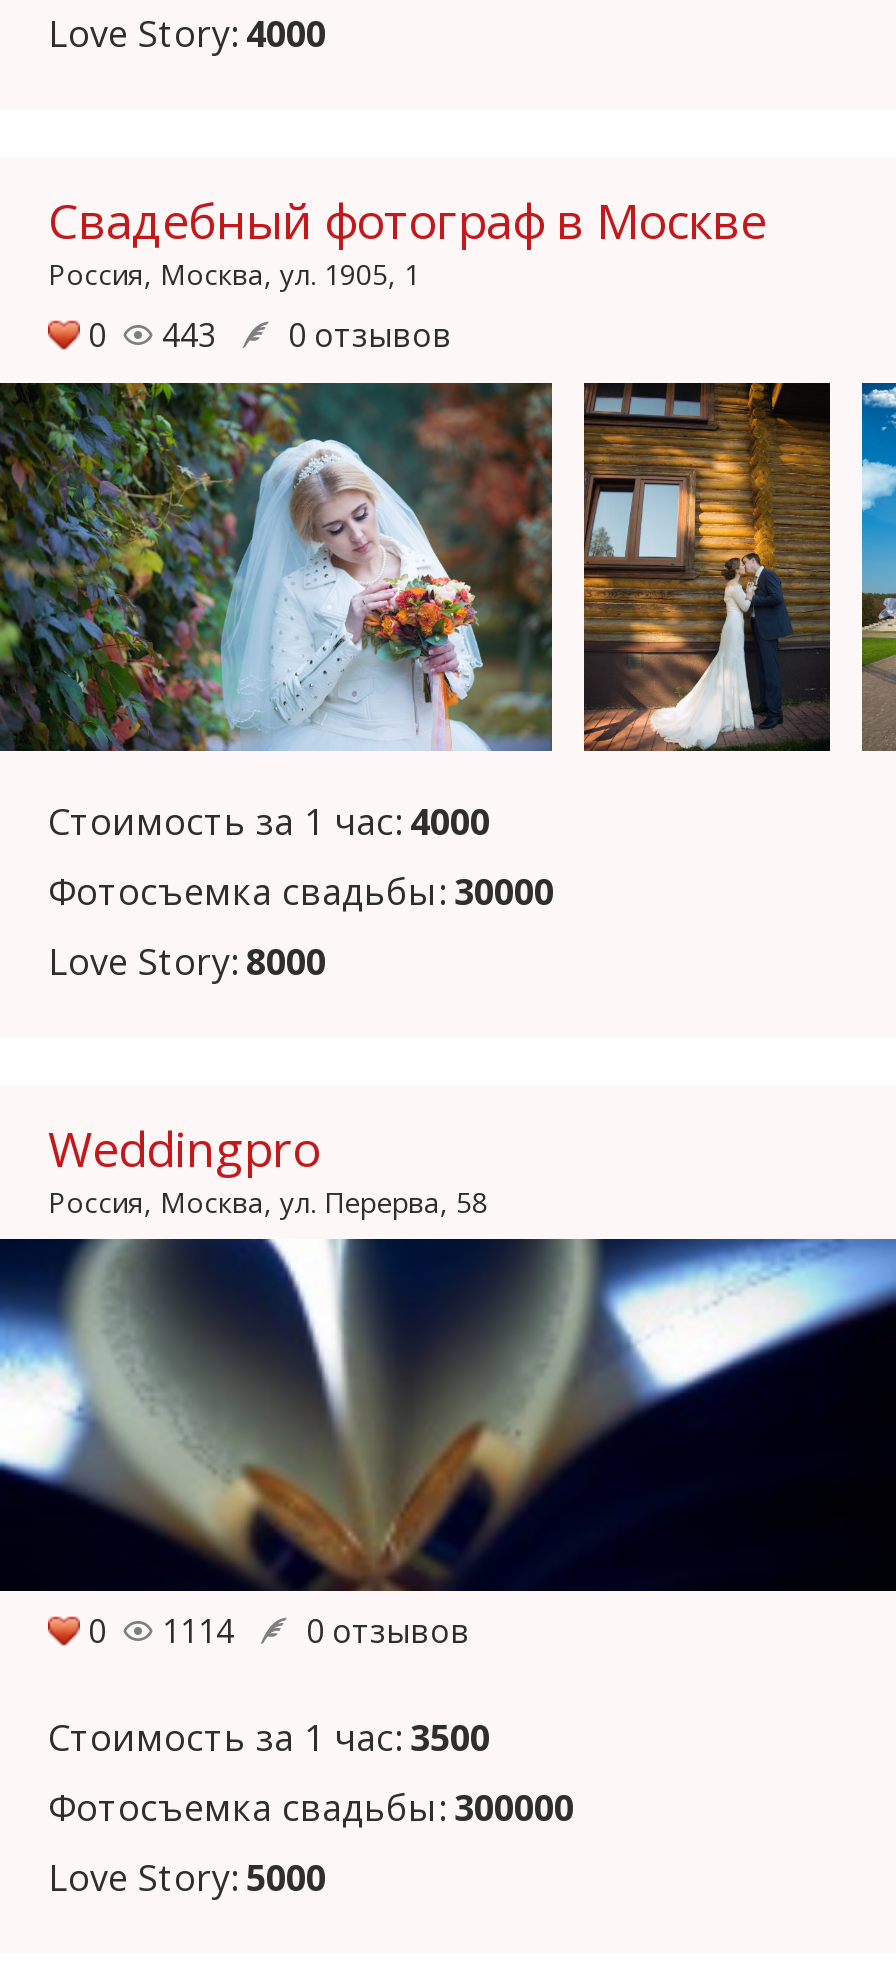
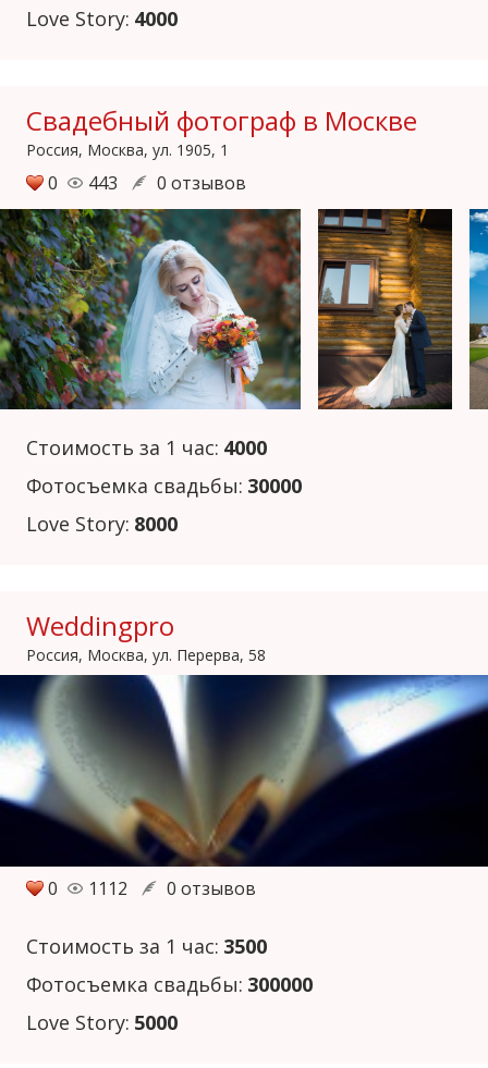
- 0 1114 0 отзывов
+ 0 1112 0 отзывов
